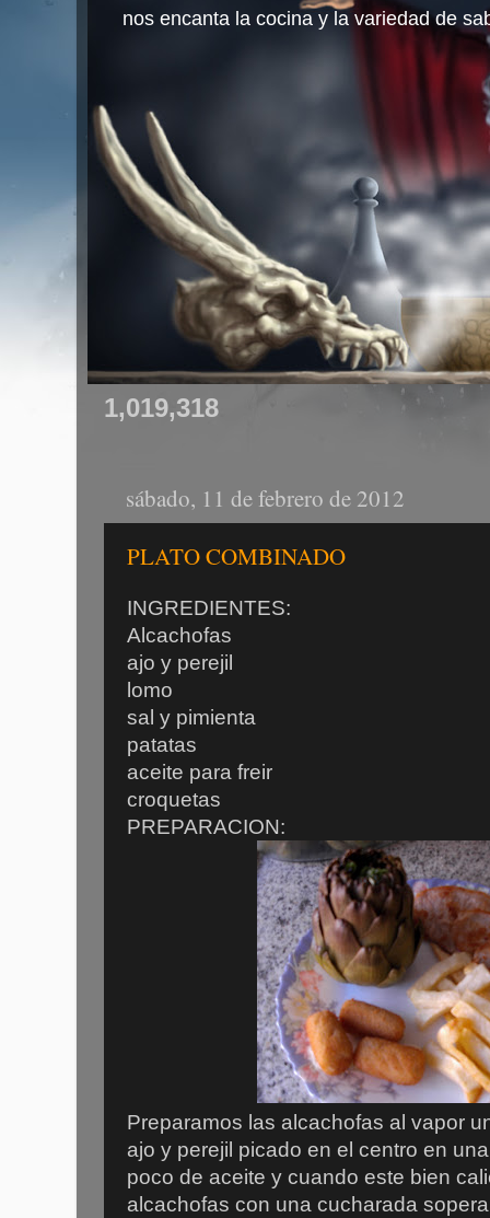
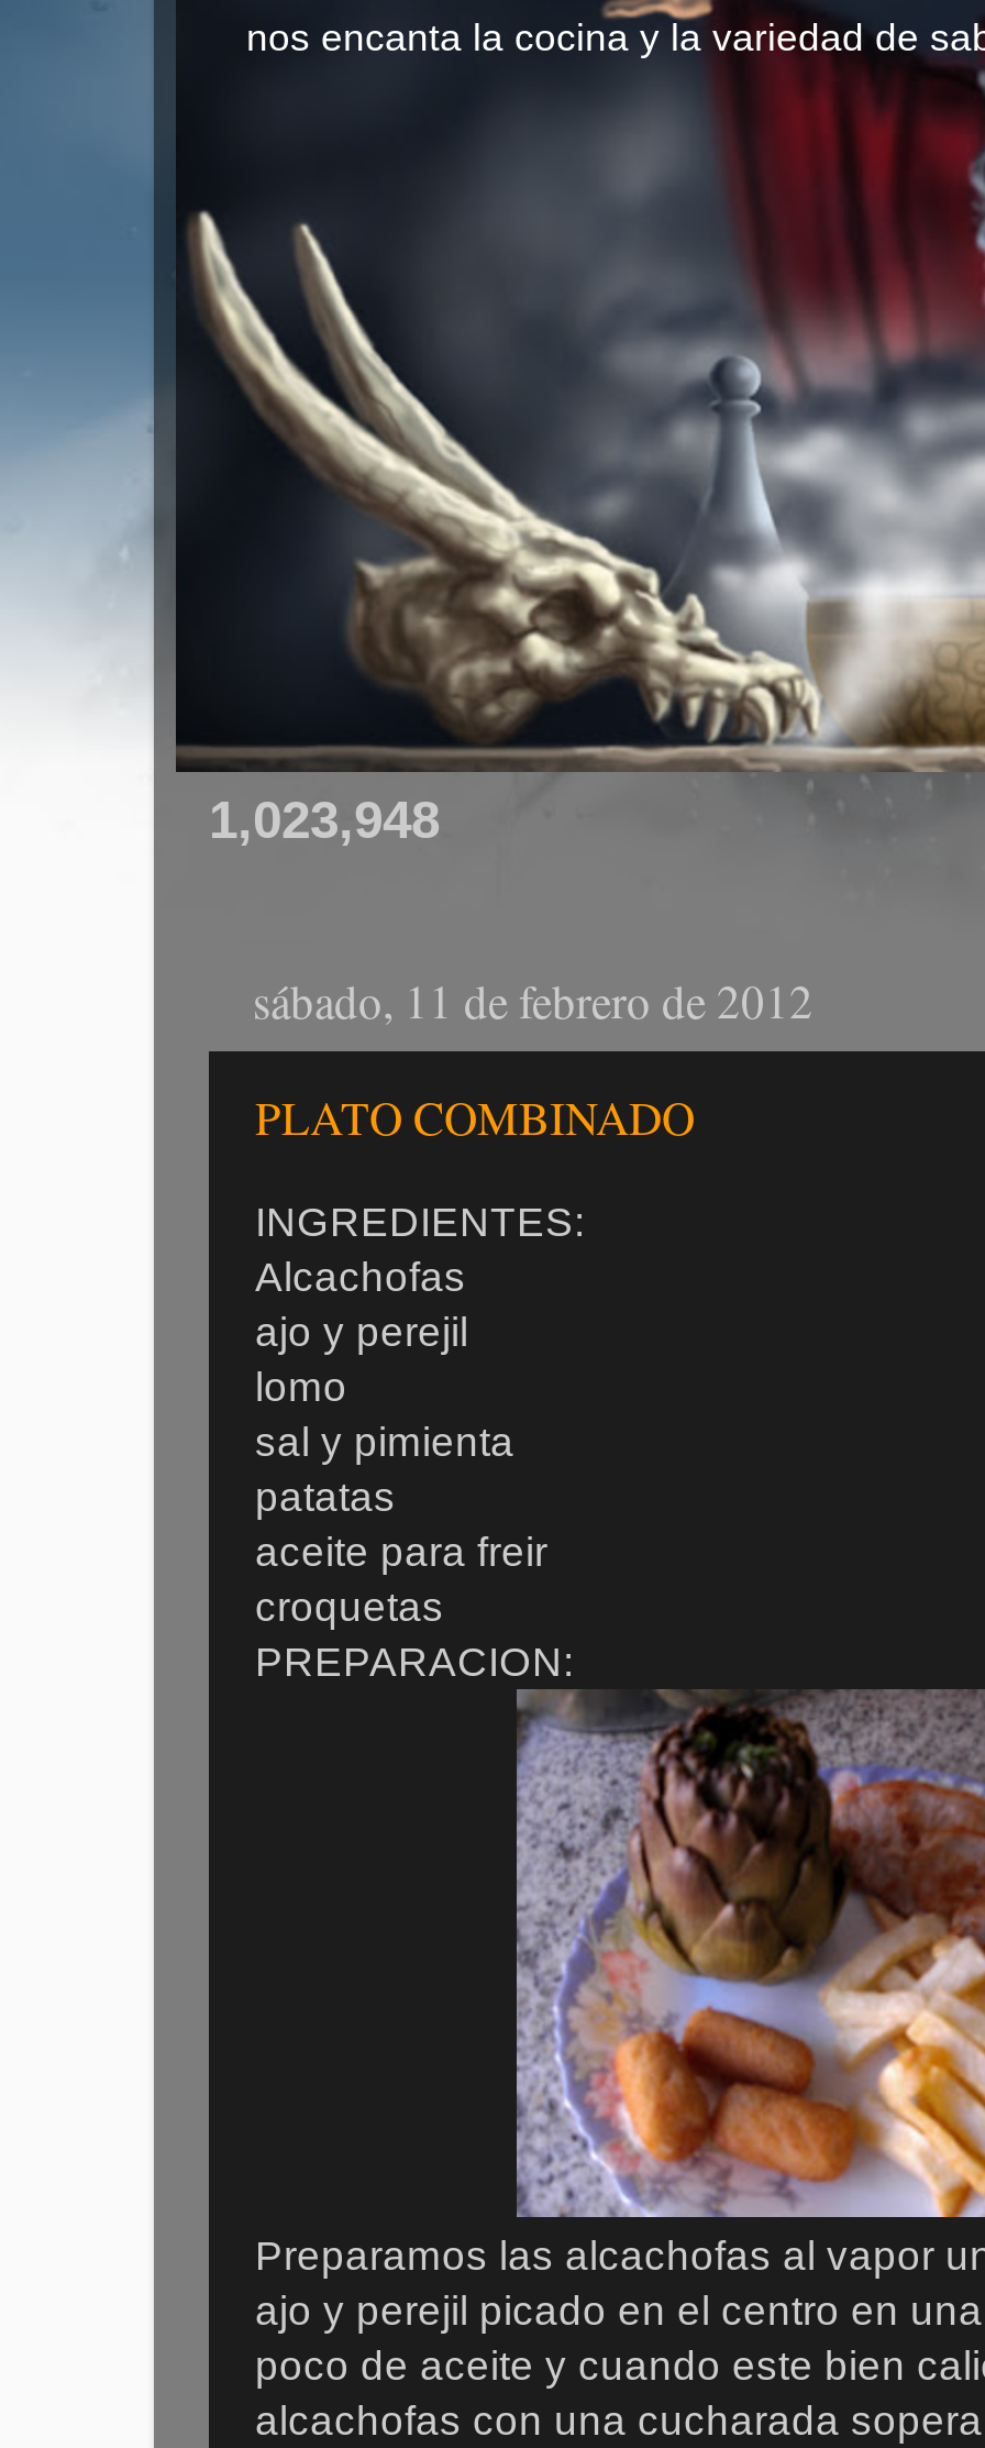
- 1,019,318
+ 1,023,948
